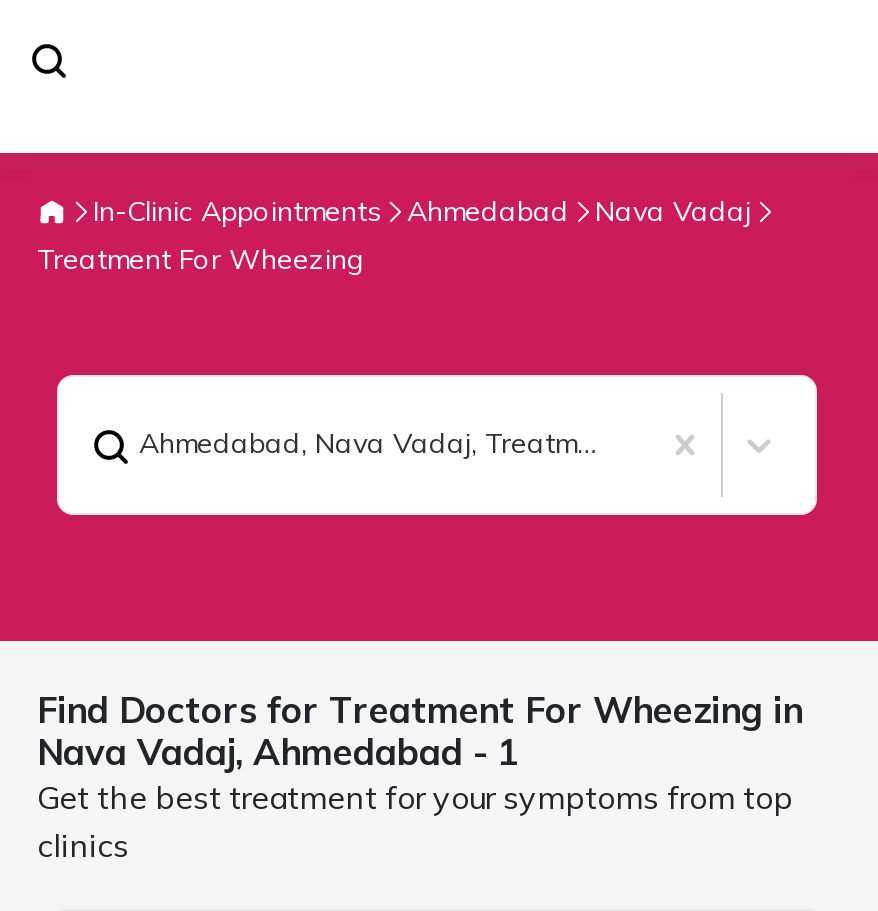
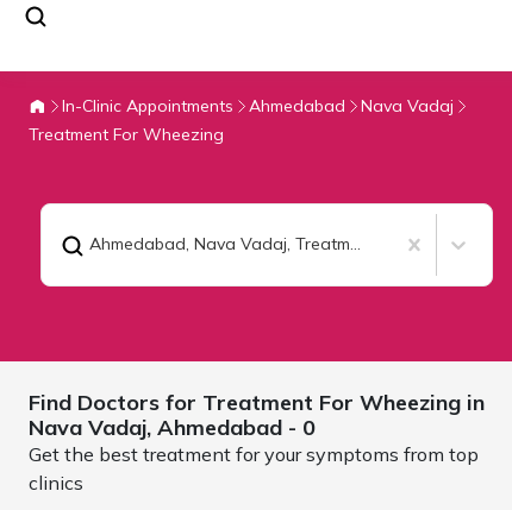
- Nava Vadaj, Ahmedabad - 1
+ Nava Vadaj, Ahmedabad - 0
